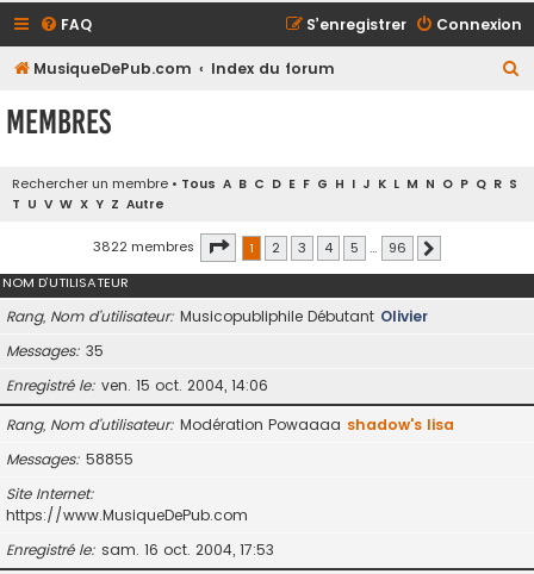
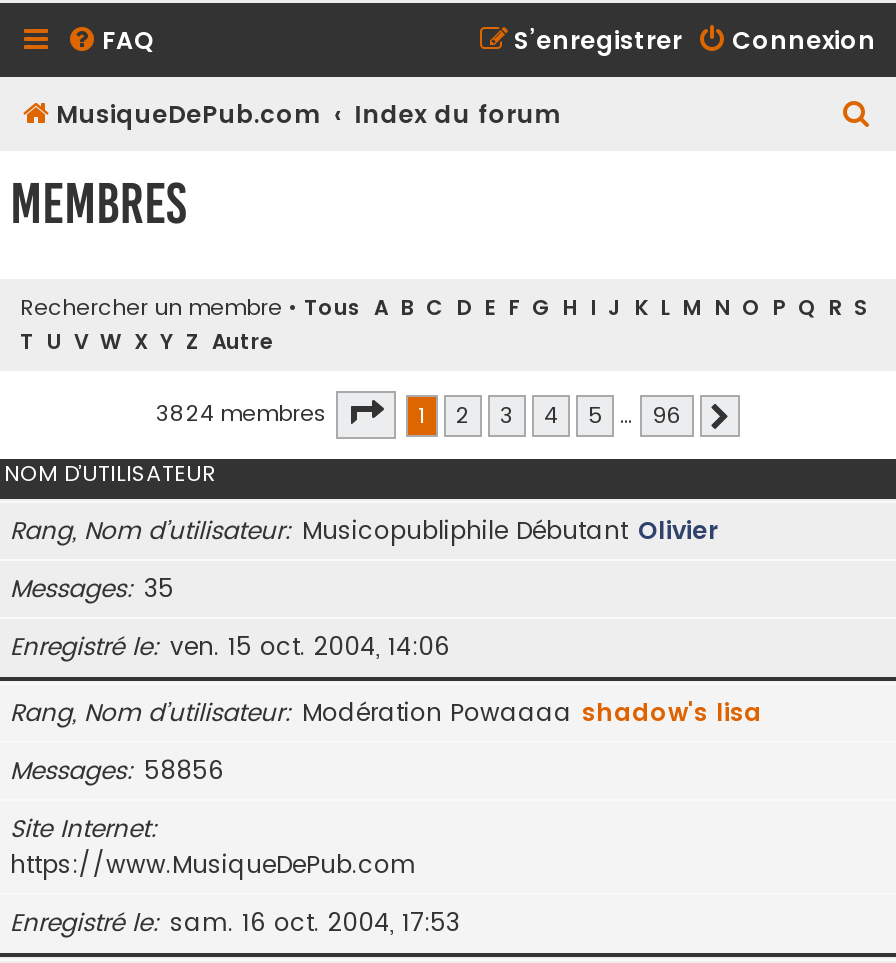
- 3822 membres
+ 3824 membres

- Messages 58855
+ Messages 58856
